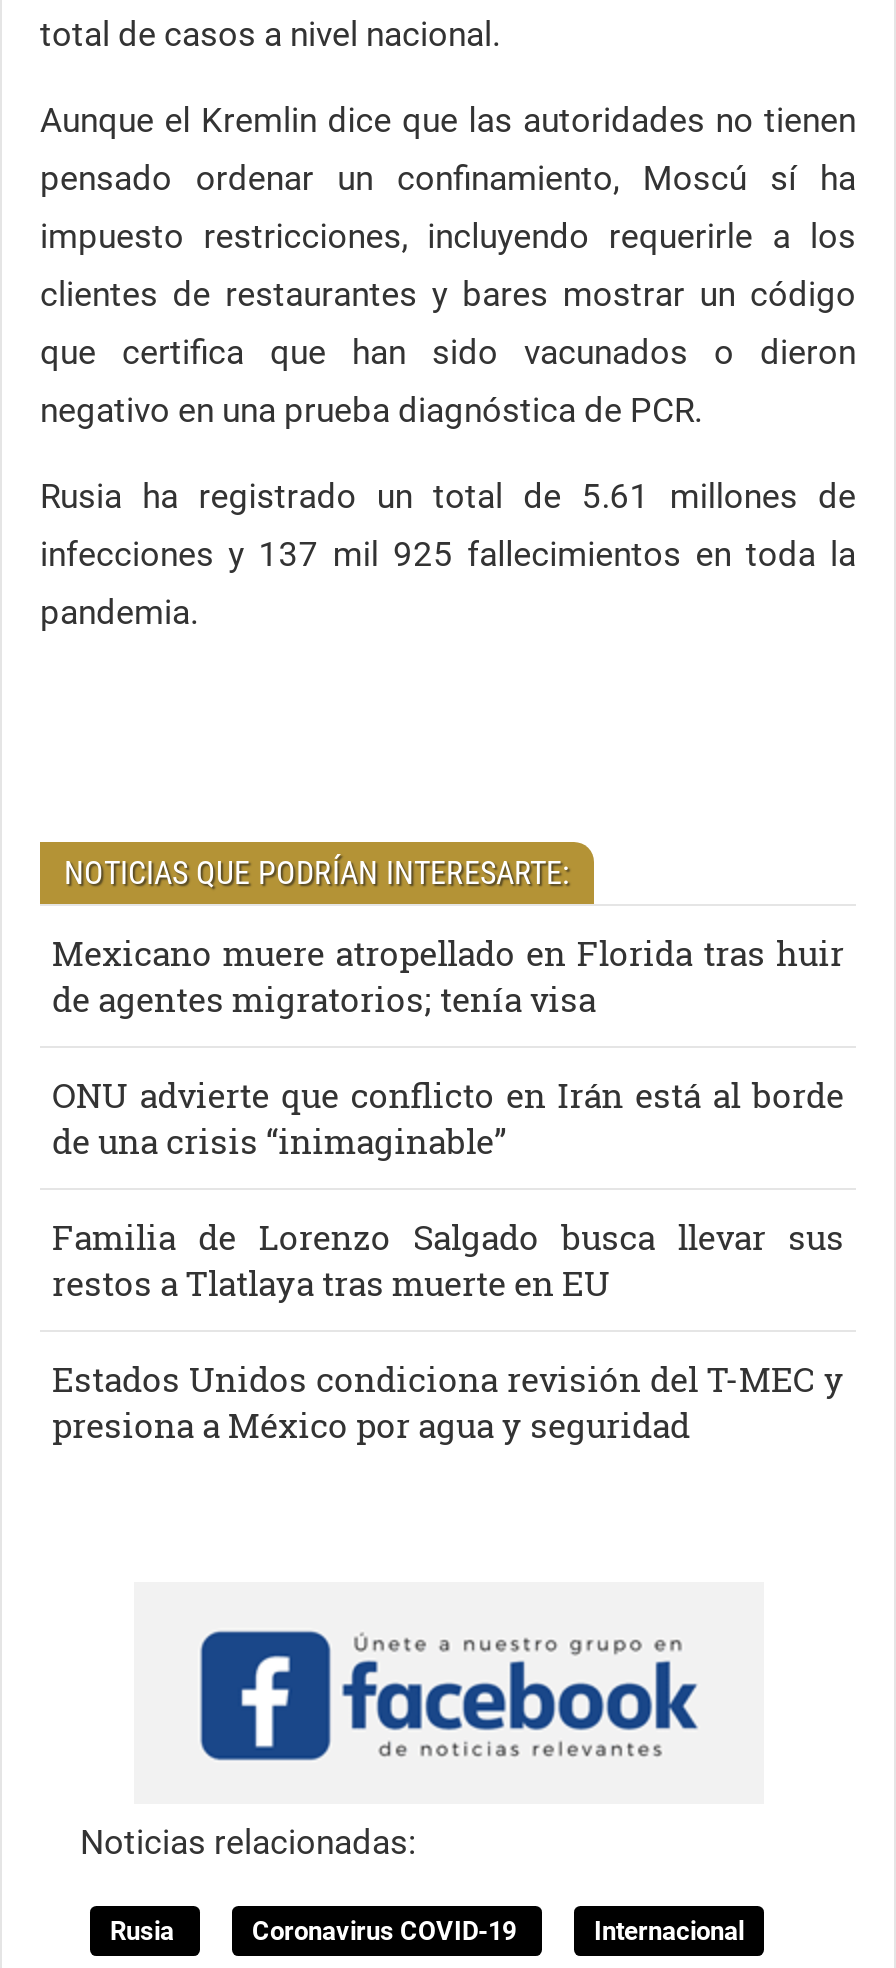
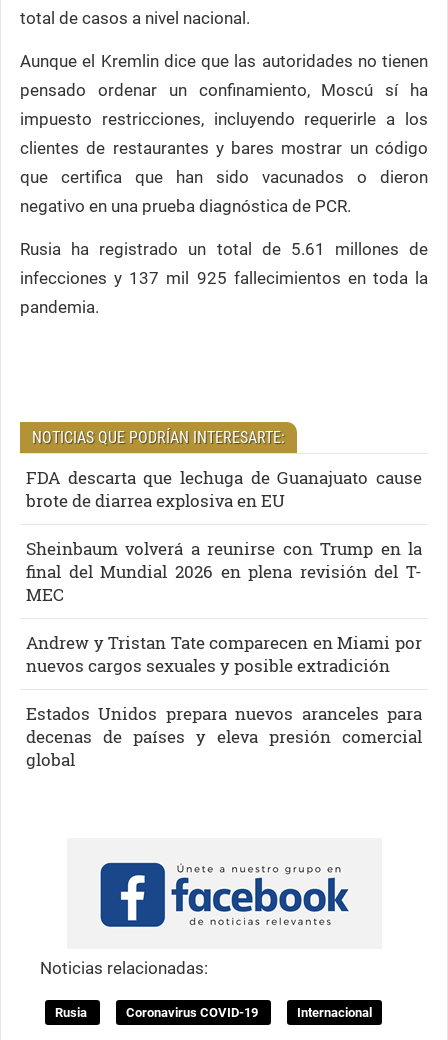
- Mexicano muere atropellado en Florida tras huir
- de agentes migratorios; tenía visa
+ FDA descarta que lechuga de Guanajuato cause
+ brote de diarrea explosiva en EU

- ONU advierte que conflicto en Irán está al borde
- de una crisis “inimaginable”
+ Sheinbaum volverá a reunirse con Trump en la
+ final del Mundial 2026 en plena revisión del T-
+ MEC

- Familia de Lorenzo Salgado busca llevar sus
- restos a Tlatlaya tras muerte en EU
+ Andrew y Tristan Tate comparecen en Miami por
+ nuevos cargos sexuales y posible extradición

- Estados Unidos condiciona revisión del T-MEC y
- presiona a México por agua y seguridad
+ Estados Unidos prepara nuevos aranceles para
+ decenas de países y eleva presión comercial
+ global
